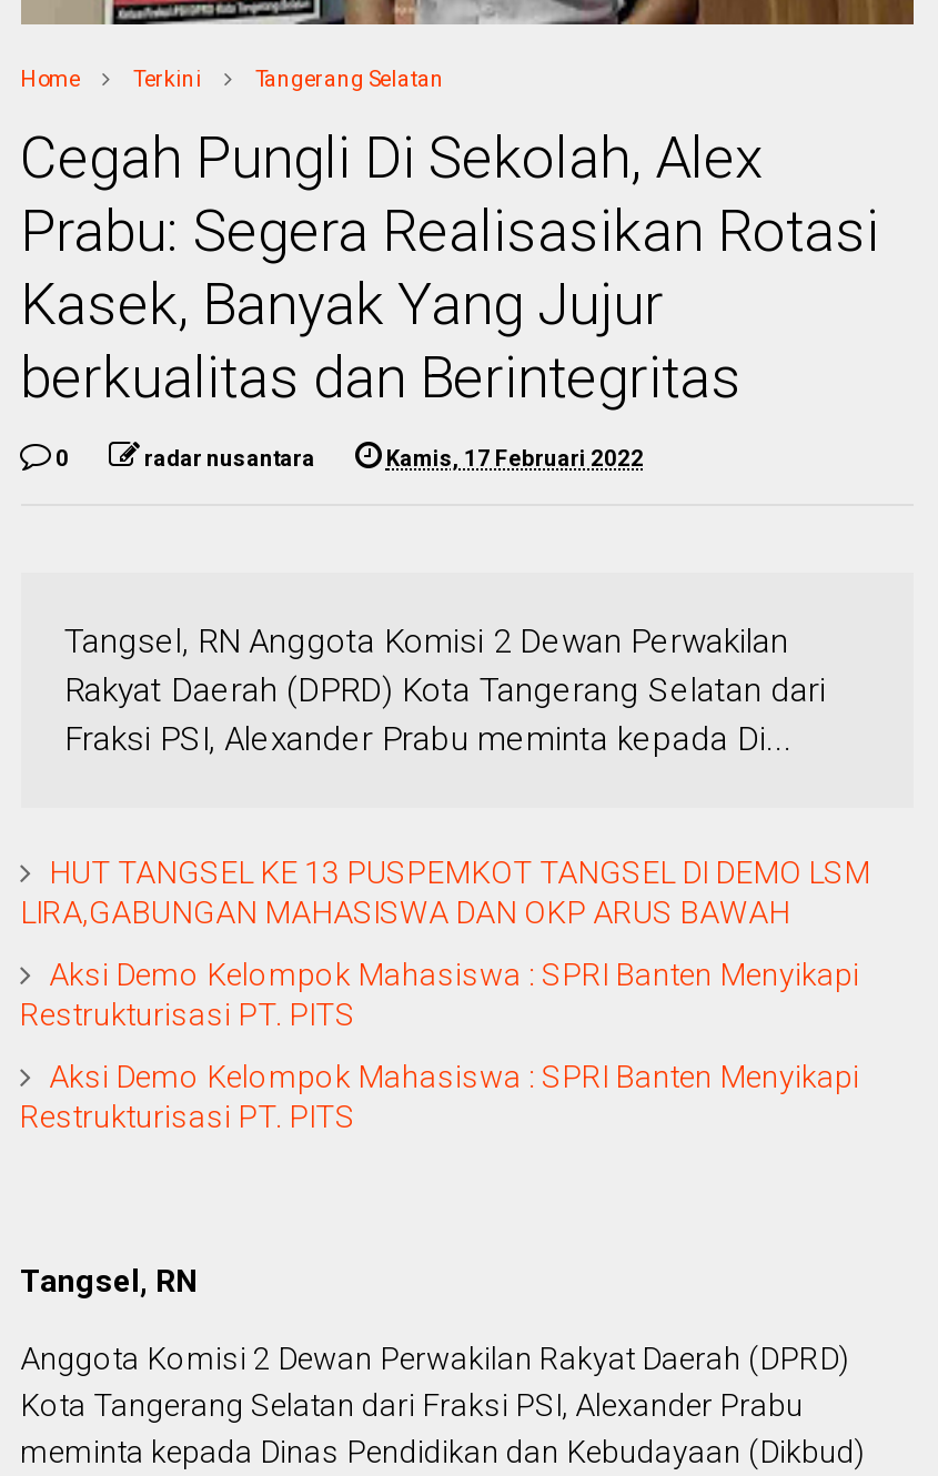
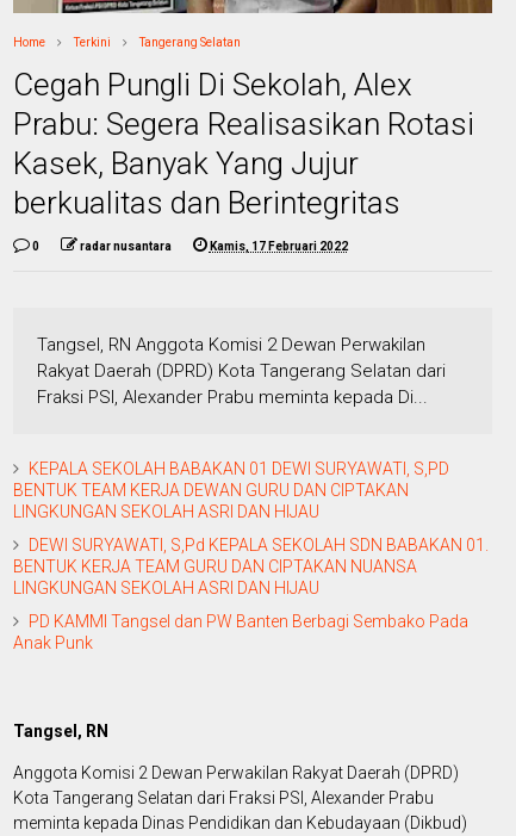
- HUT TANGSEL KE 13 PUSPEMKOT TANGSEL DI DEMO LSM
- LIRA,GABUNGAN MAHASISWA DAN OKP ARUS BAWAH
+ KEPALA SEKOLAH BABAKAN 01 DEWI SURYAWATI, S,PD
+ BENTUK TEAM KERJA DEWAN GURU DAN CIPTAKAN
+ LINGKUNGAN SEKOLAH ASRI DAN HIJAU

- Aksi Demo Kelompok Mahasiswa : SPRI Banten Menyikapi
- Restrukturisasi PT. PITS
+ DEWI SURYAWATI, S,Pd KEPALA SEKOLAH SDN BABAKAN 01.
+ BENTUK KERJA TEAM GURU DAN CIPTAKAN NUANSA
+ LINGKUNGAN SEKOLAH ASRI DAN HIJAU

- Aksi Demo Kelompok Mahasiswa : SPRI Banten Menyikapi
- Restrukturisasi PT. PITS
+ PD KAMMI Tangsel dan PW Banten Berbagi Sembako Pada
+ Anak Punk
